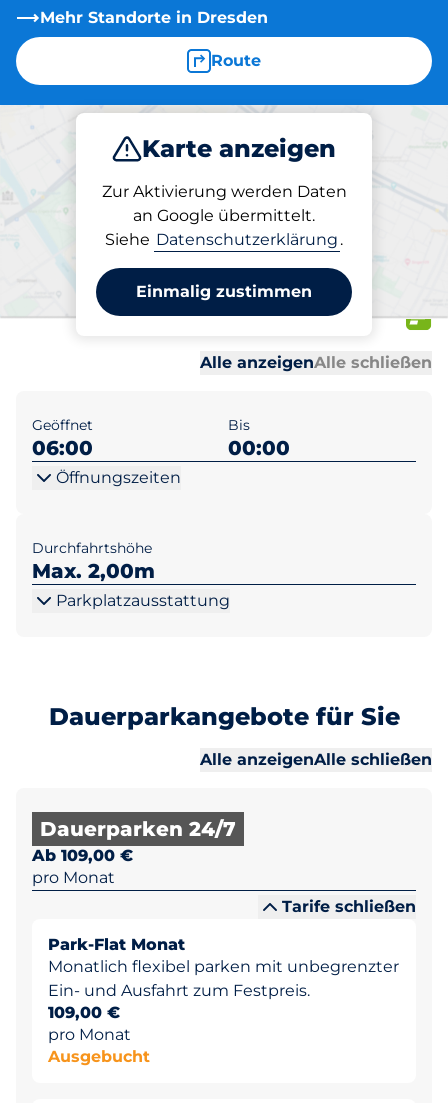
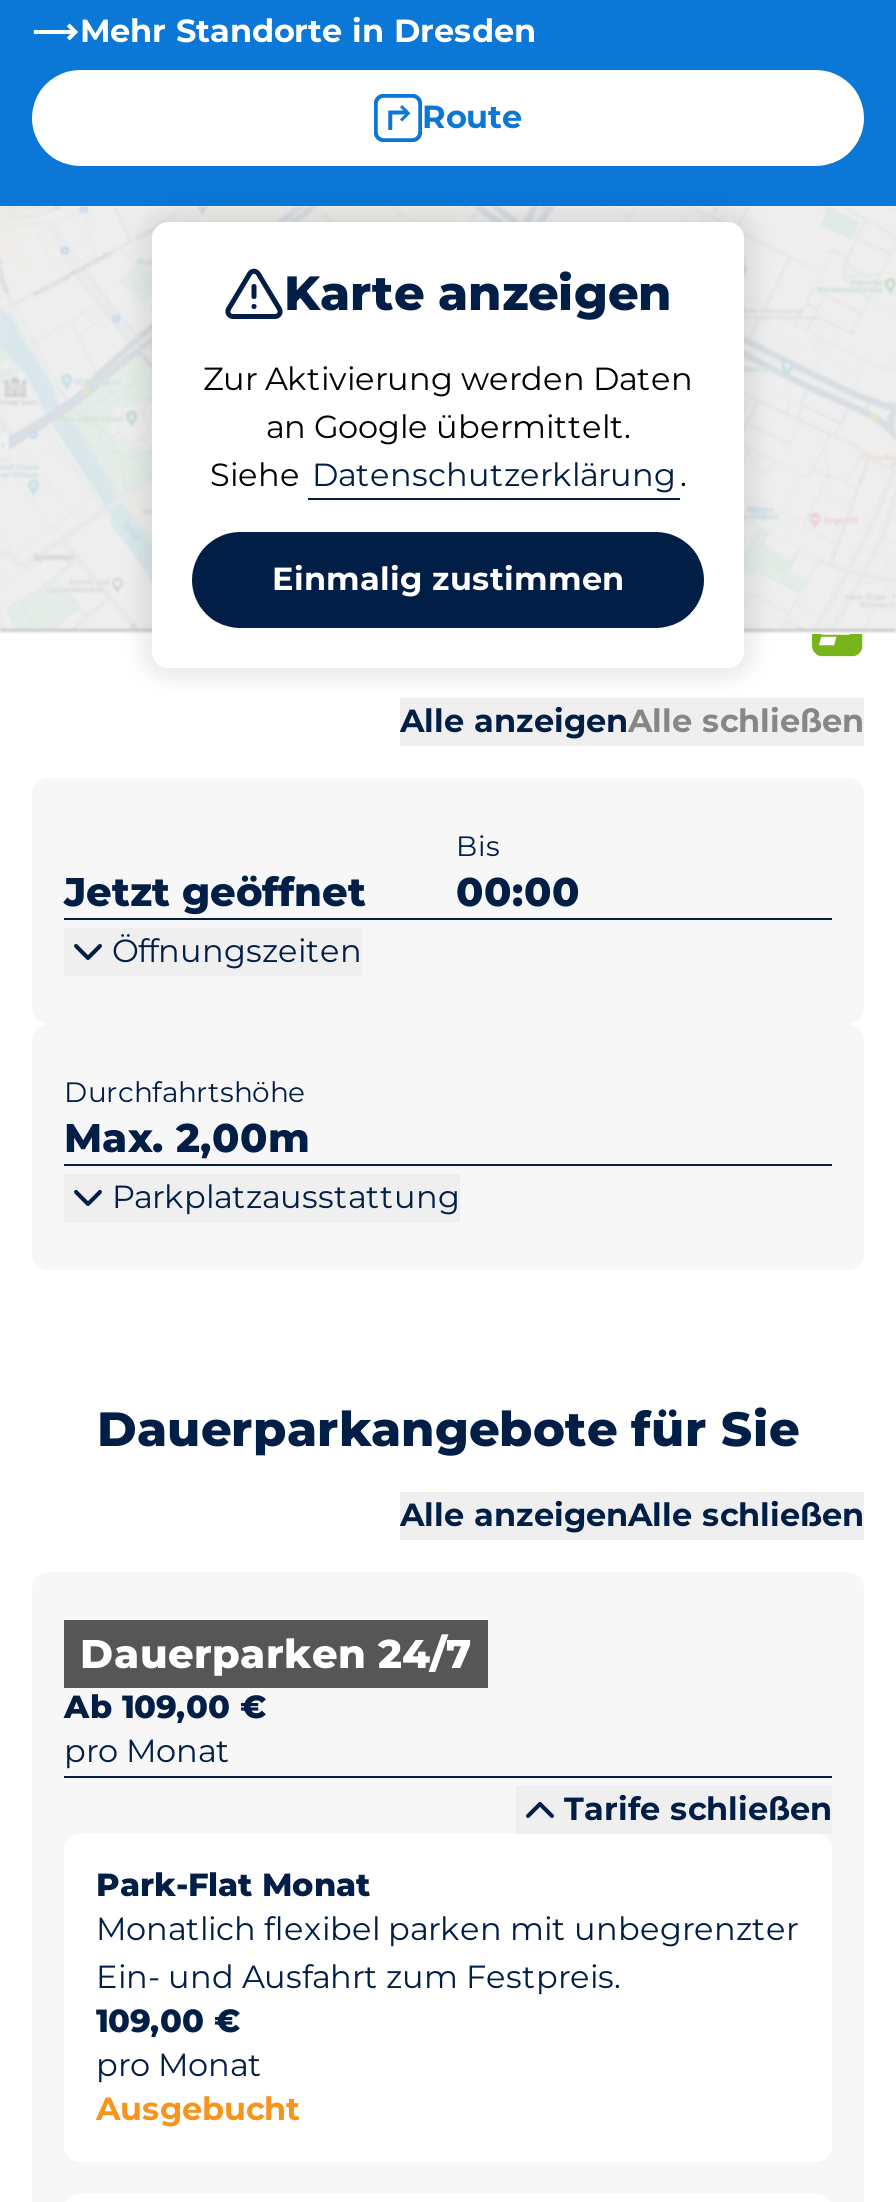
- Geöffnet
- 06:00
+ Jetzt geöffnet
